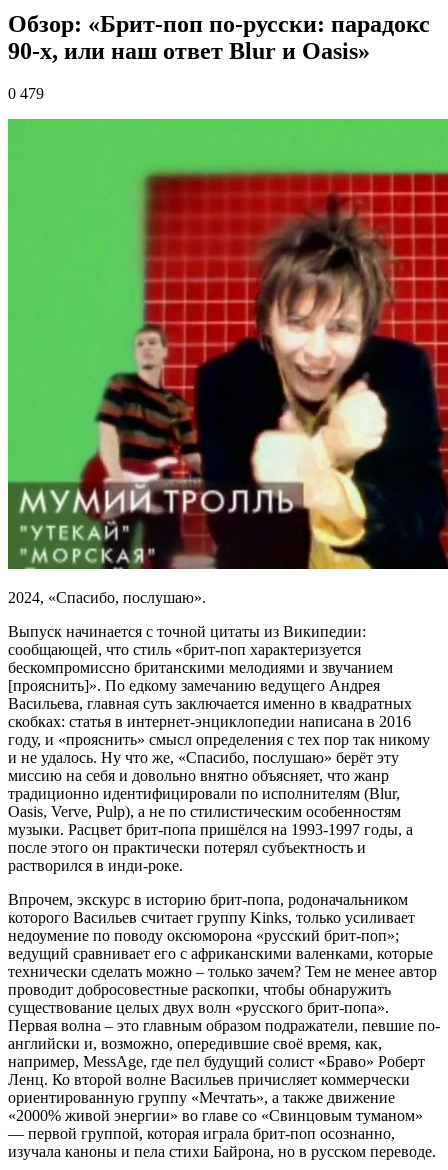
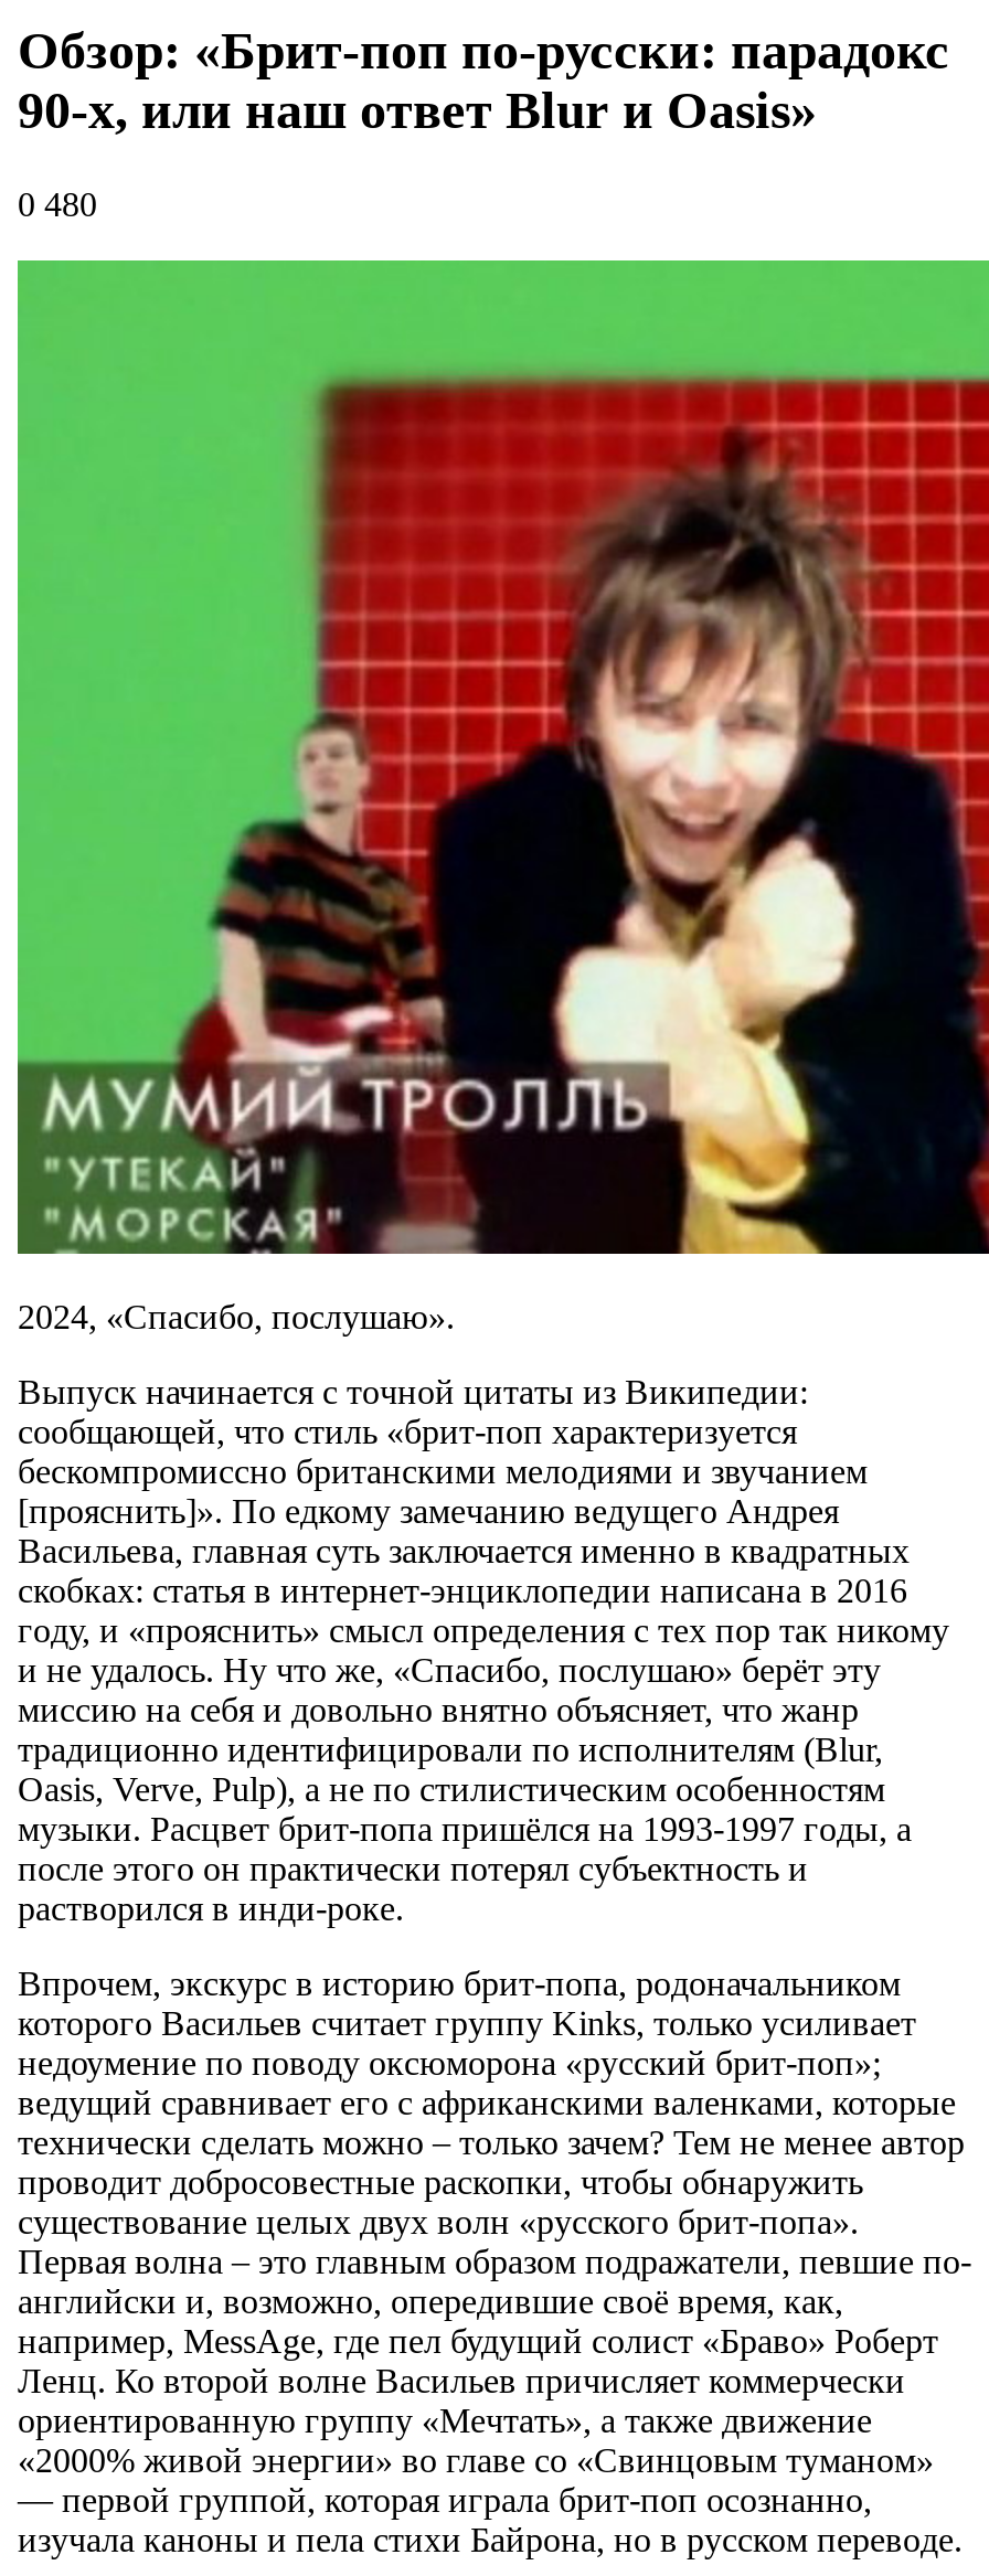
- 0 479
+ 0 480
